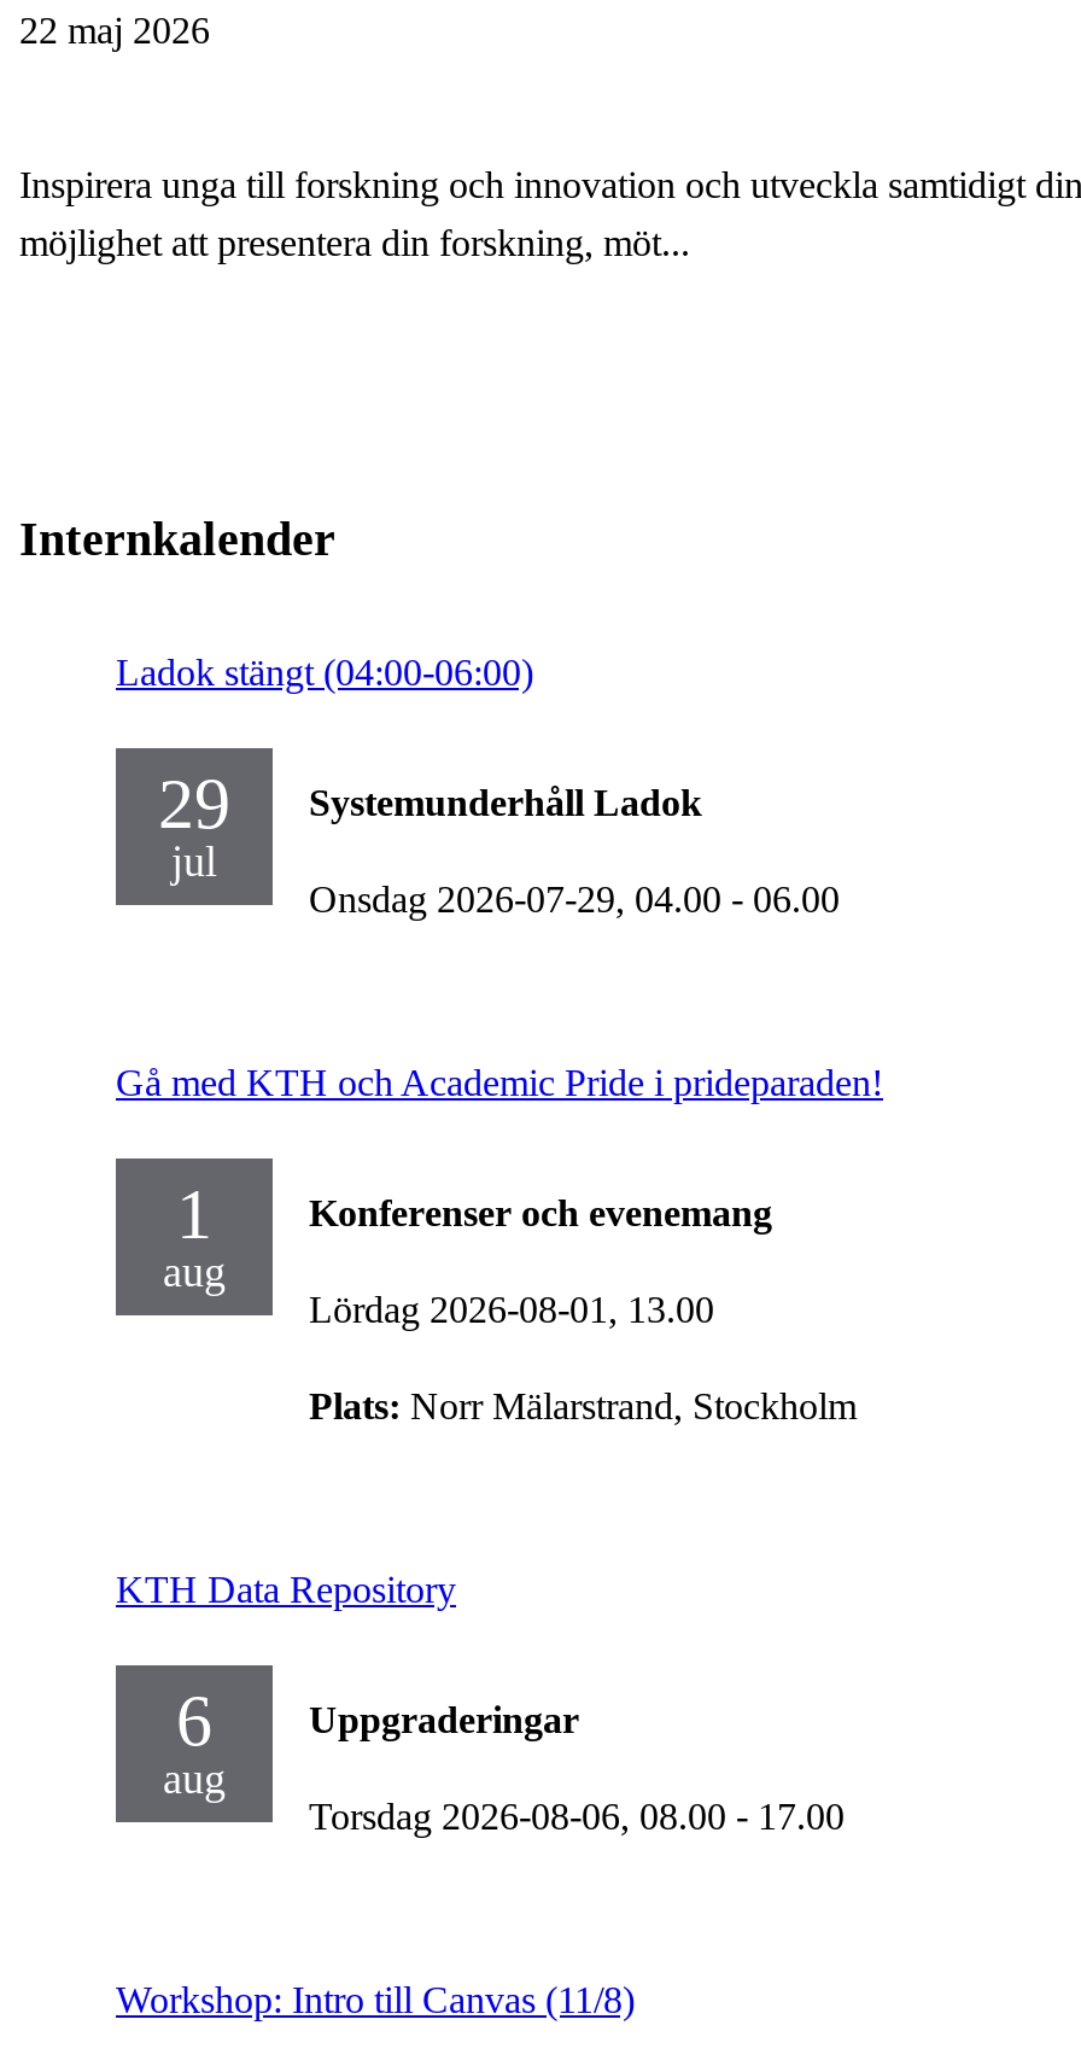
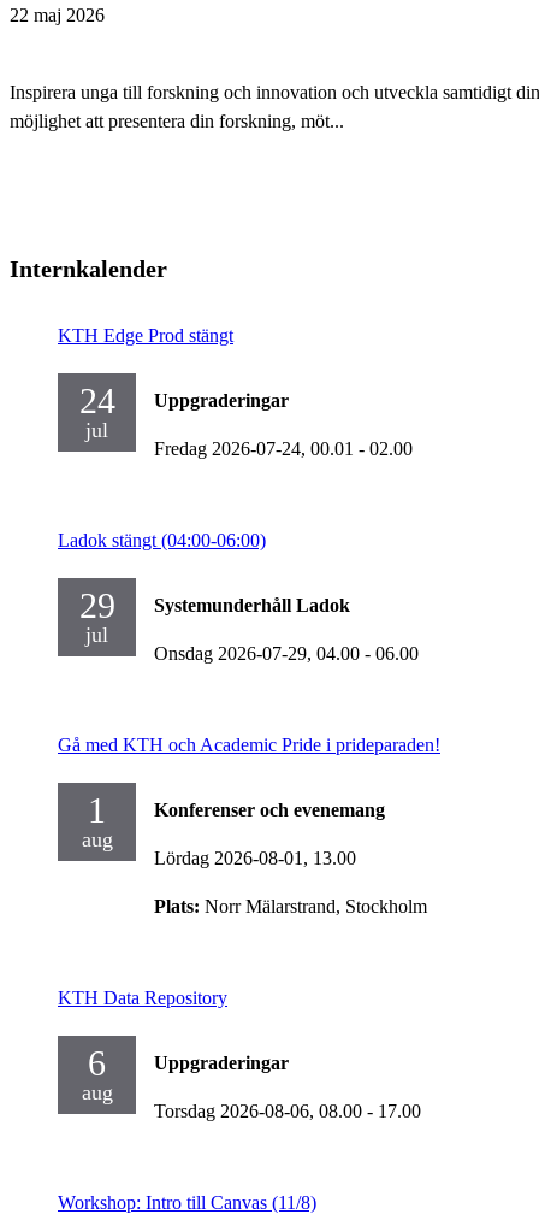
+ KTH Edge Prod stängt
+ 24
+ jul

+ Uppgraderingar
+ Fredag 2026-07-24, 00.01 - 02.00
